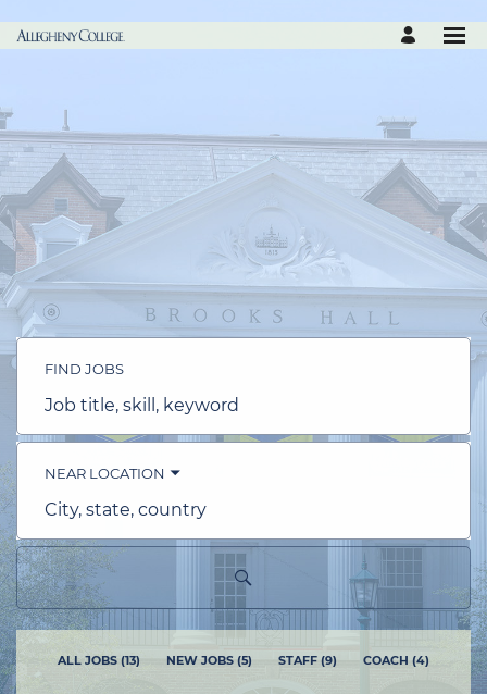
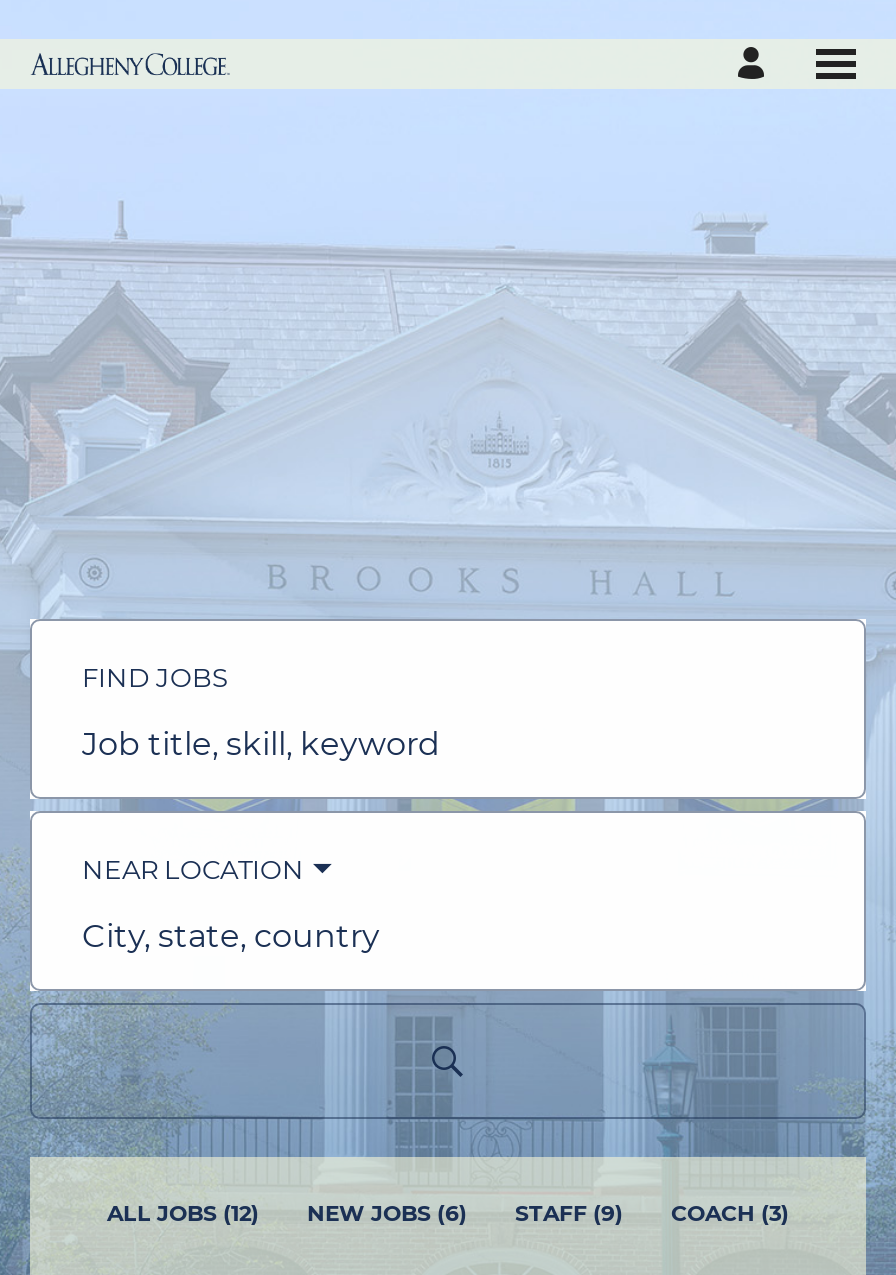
- ALL JOBS (13)
+ ALL JOBS (12)

- NEW JOBS (5)
+ NEW JOBS (6)

- COACH (4)
+ COACH (3)
